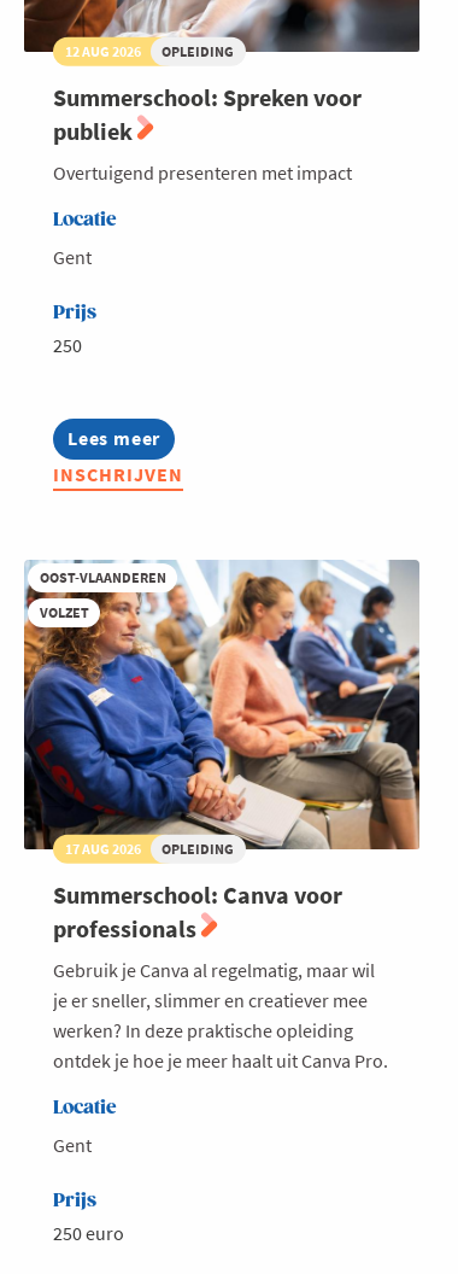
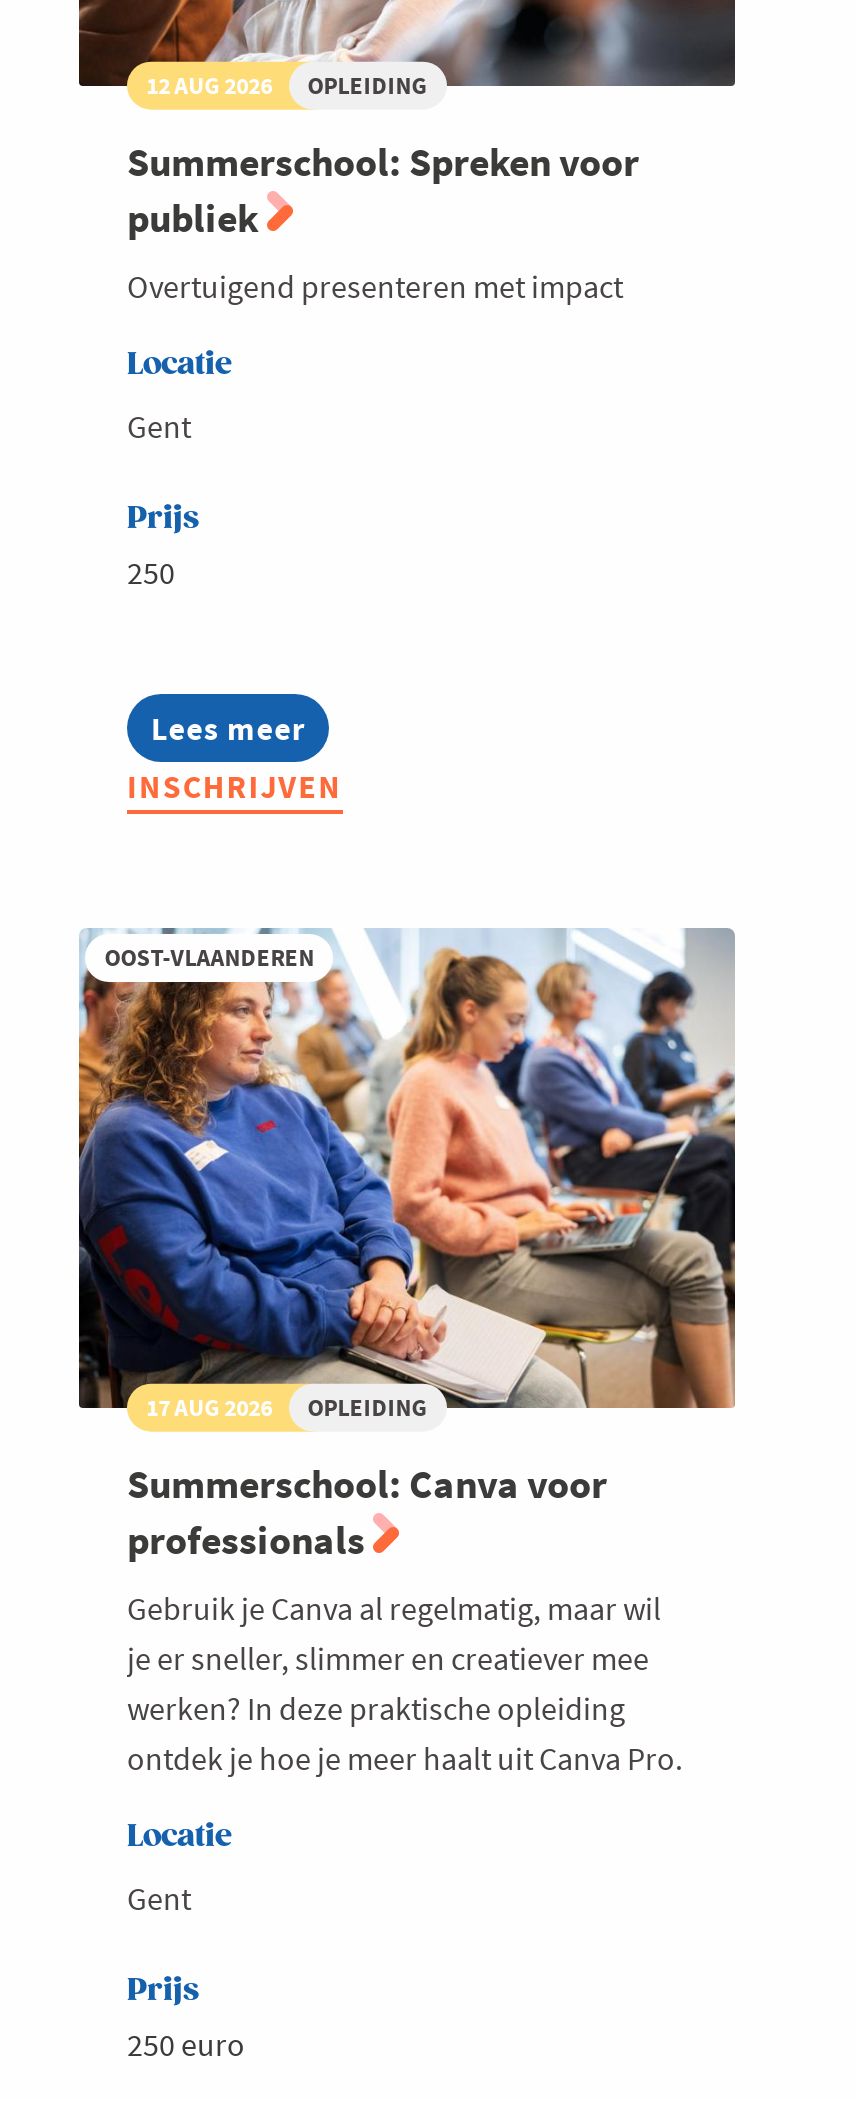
- VOLZET
